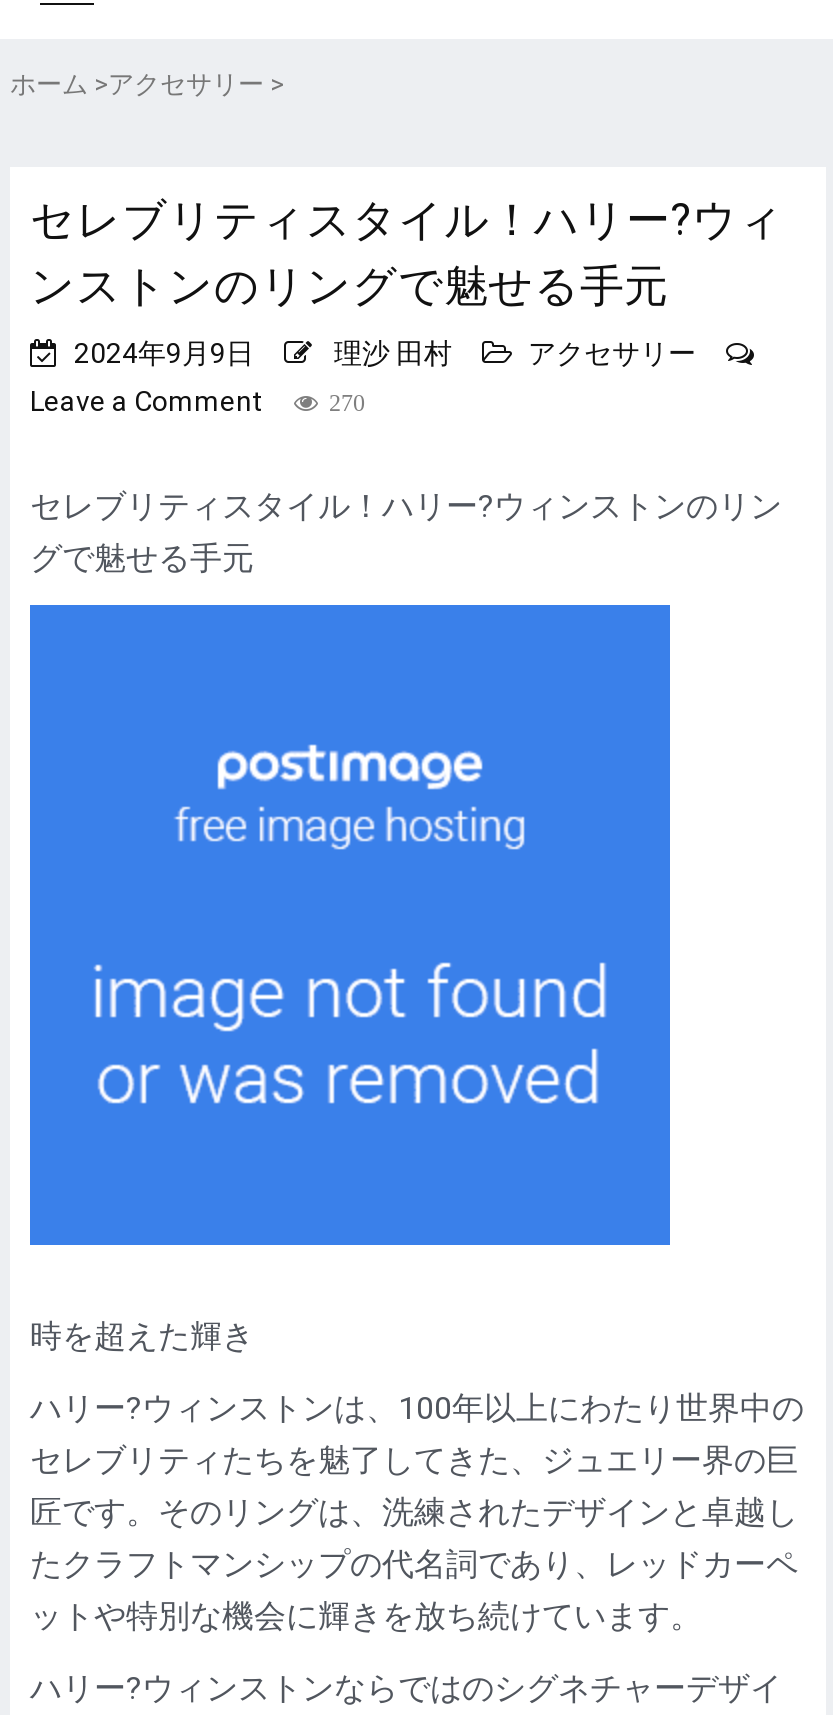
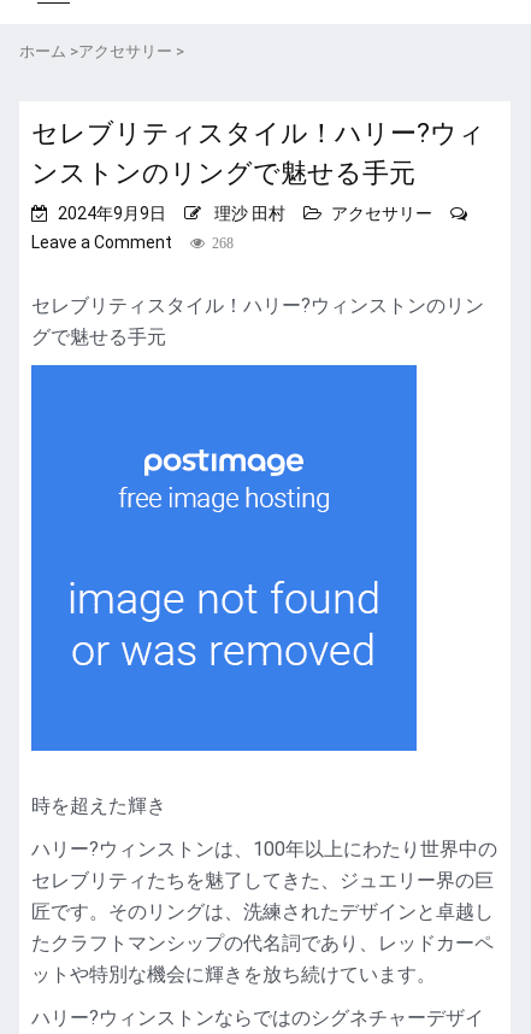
- 270
+ 268
